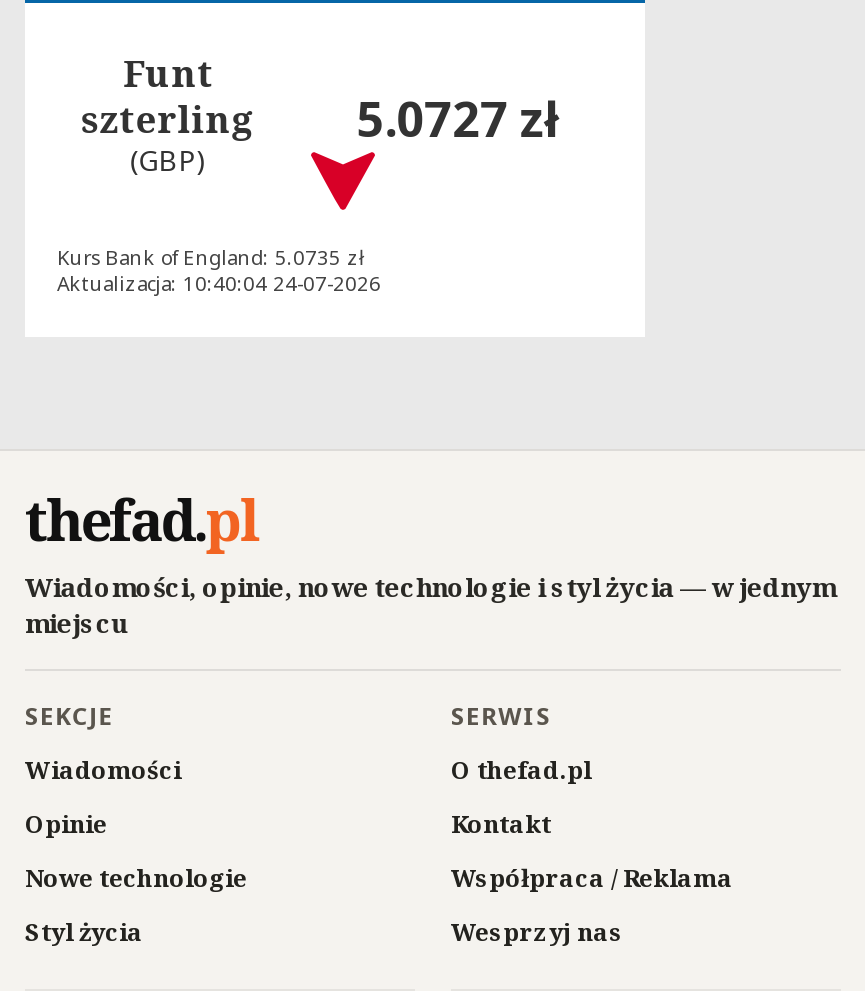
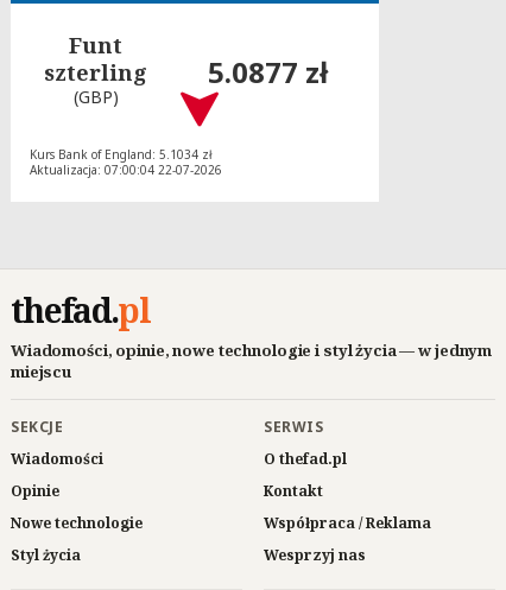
- 5.0727 zł
+ 5.0877 zł

- Kurs Bank of England: 5.0735 zł
+ Kurs Bank of England: 5.1034 zł

- Aktualizacja: 10:40:04 24-07-2026
+ Aktualizacja: 07:00:04 22-07-2026
